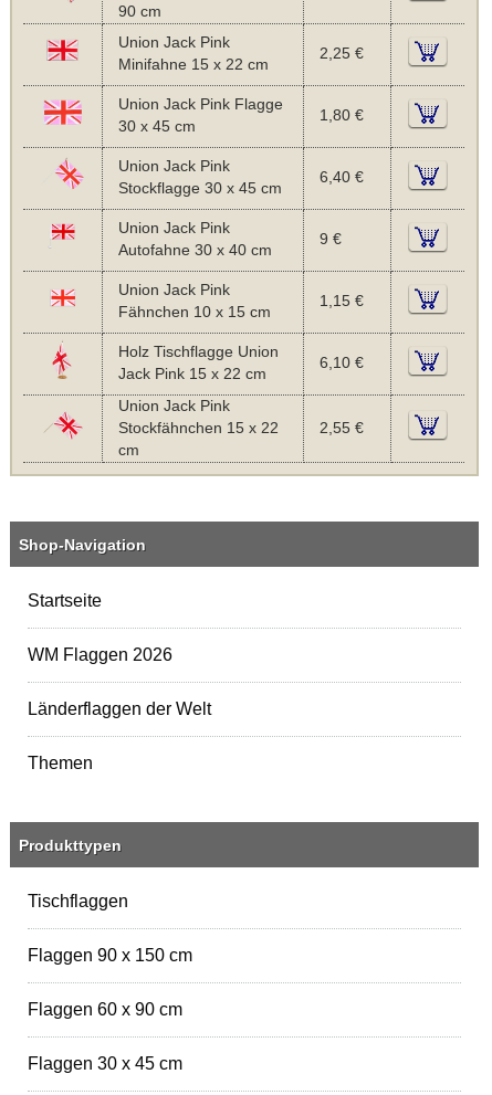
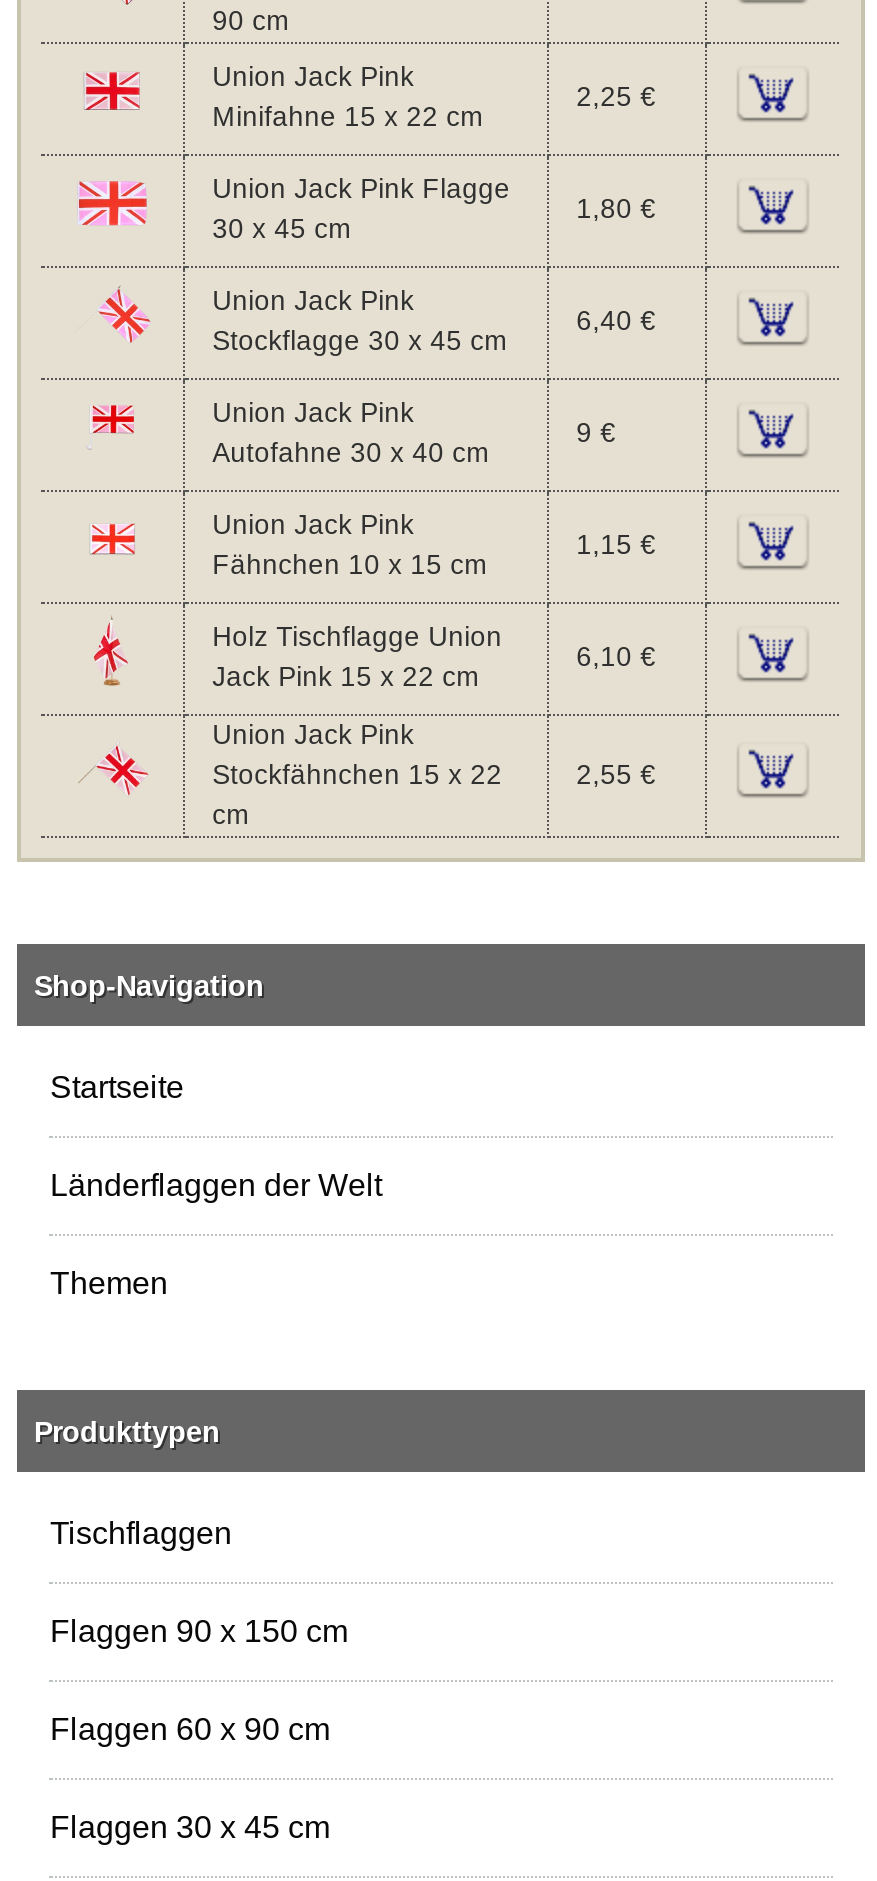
- WM Flaggen 2026
